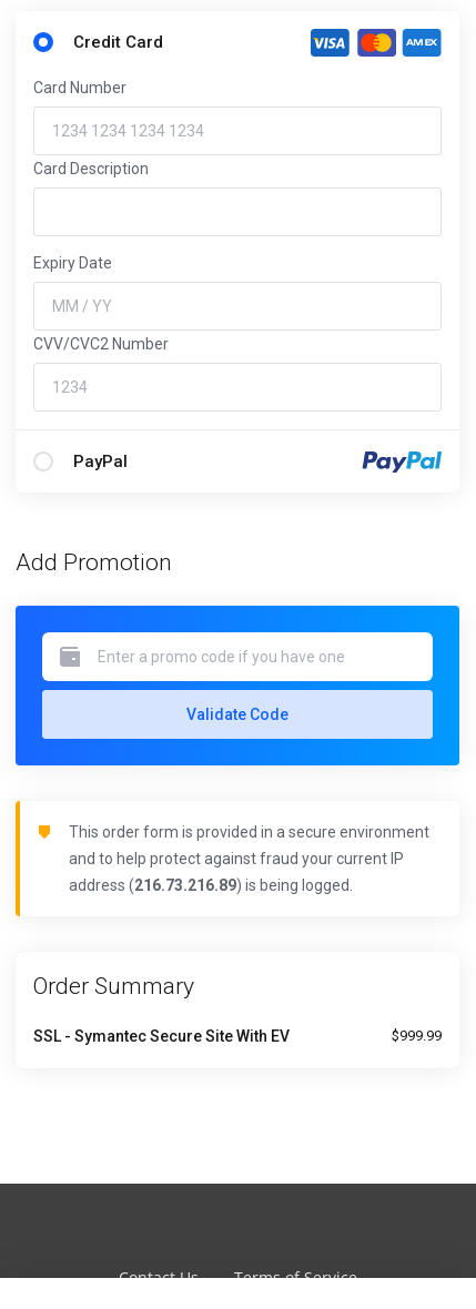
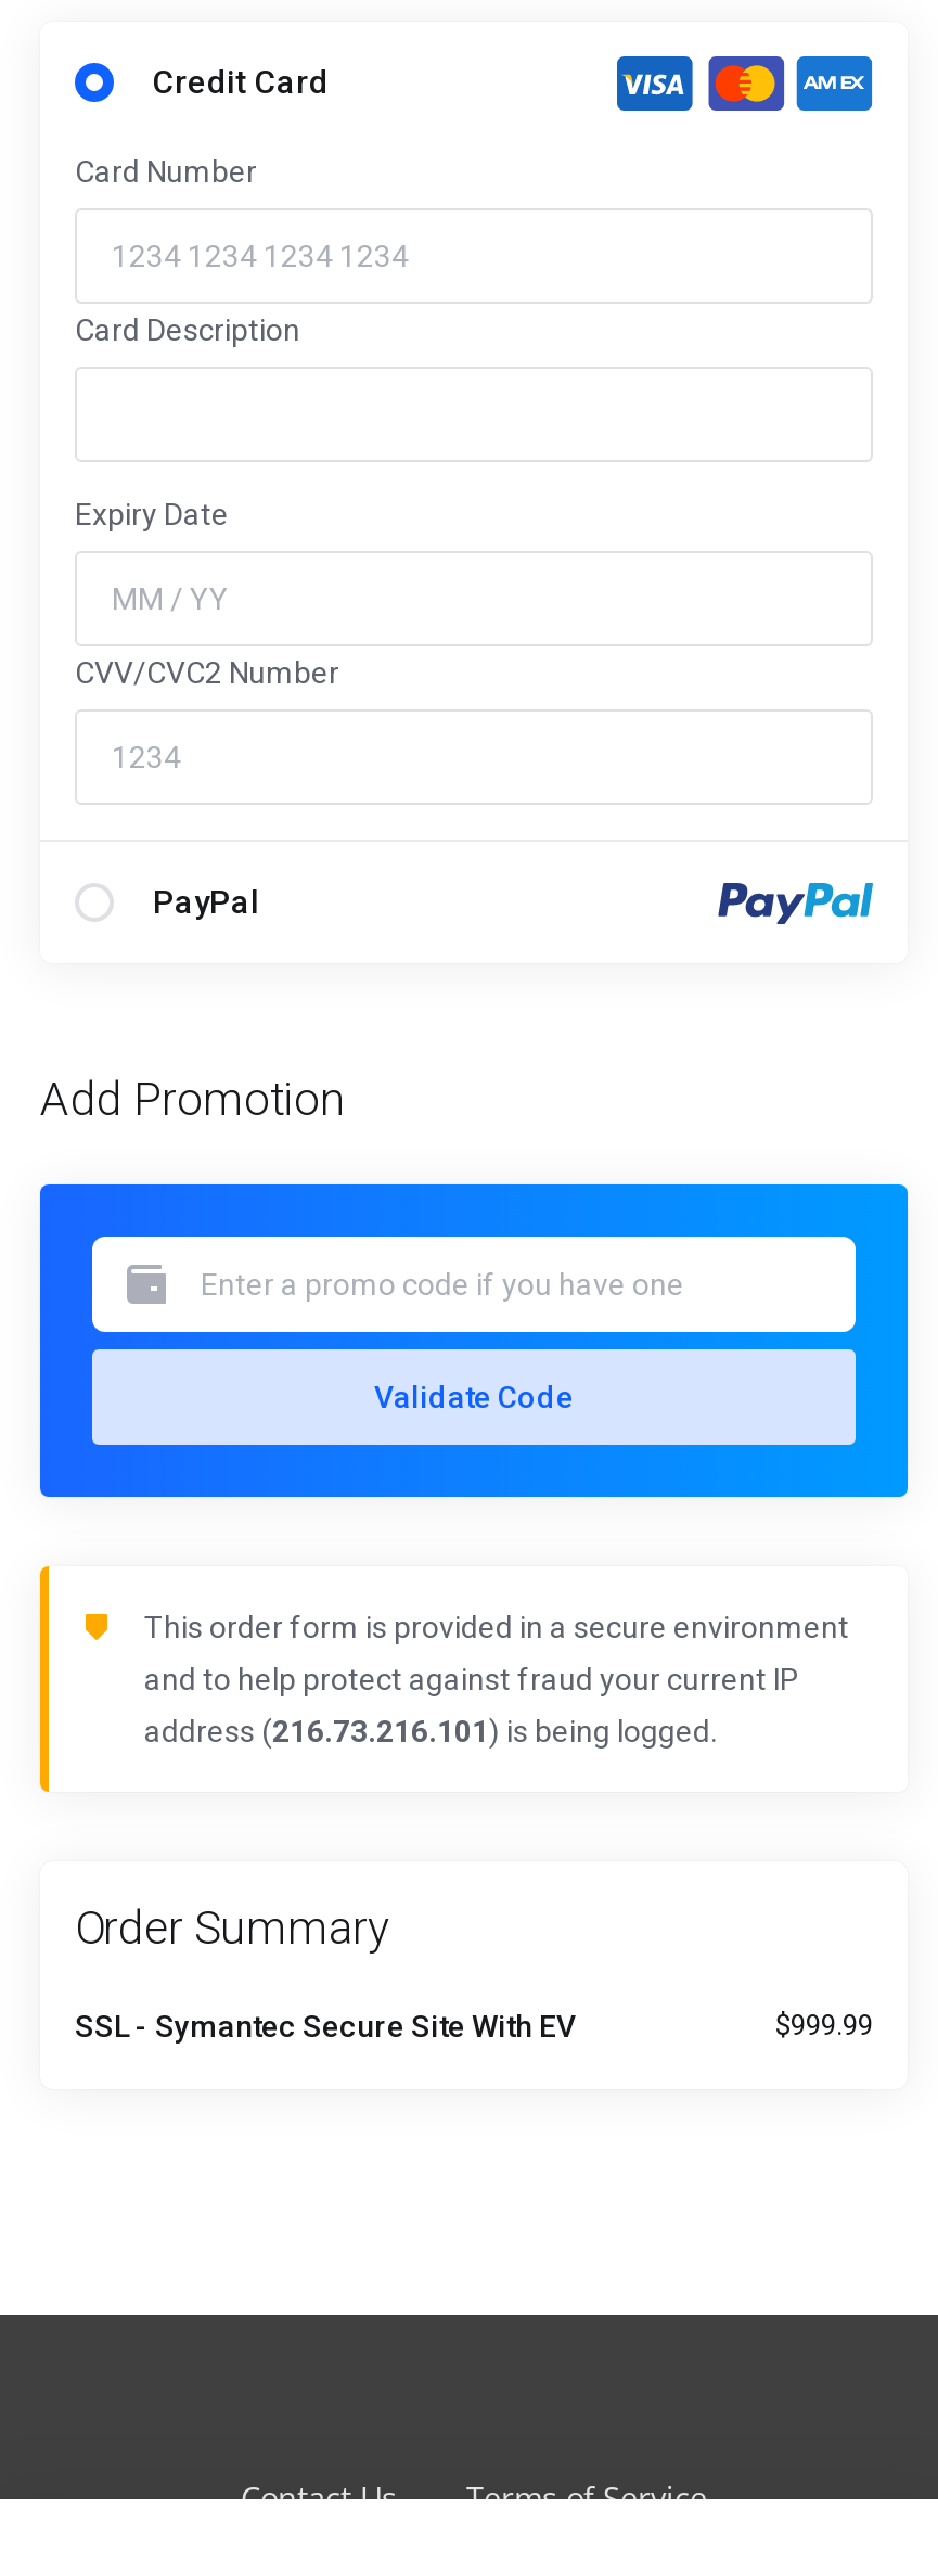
- address (216.73.216.89) is being logged.
+ address (216.73.216.101) is being logged.
